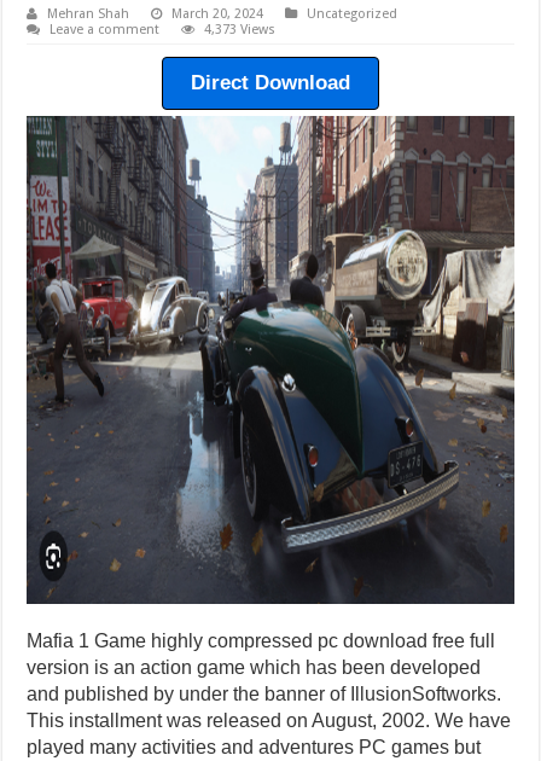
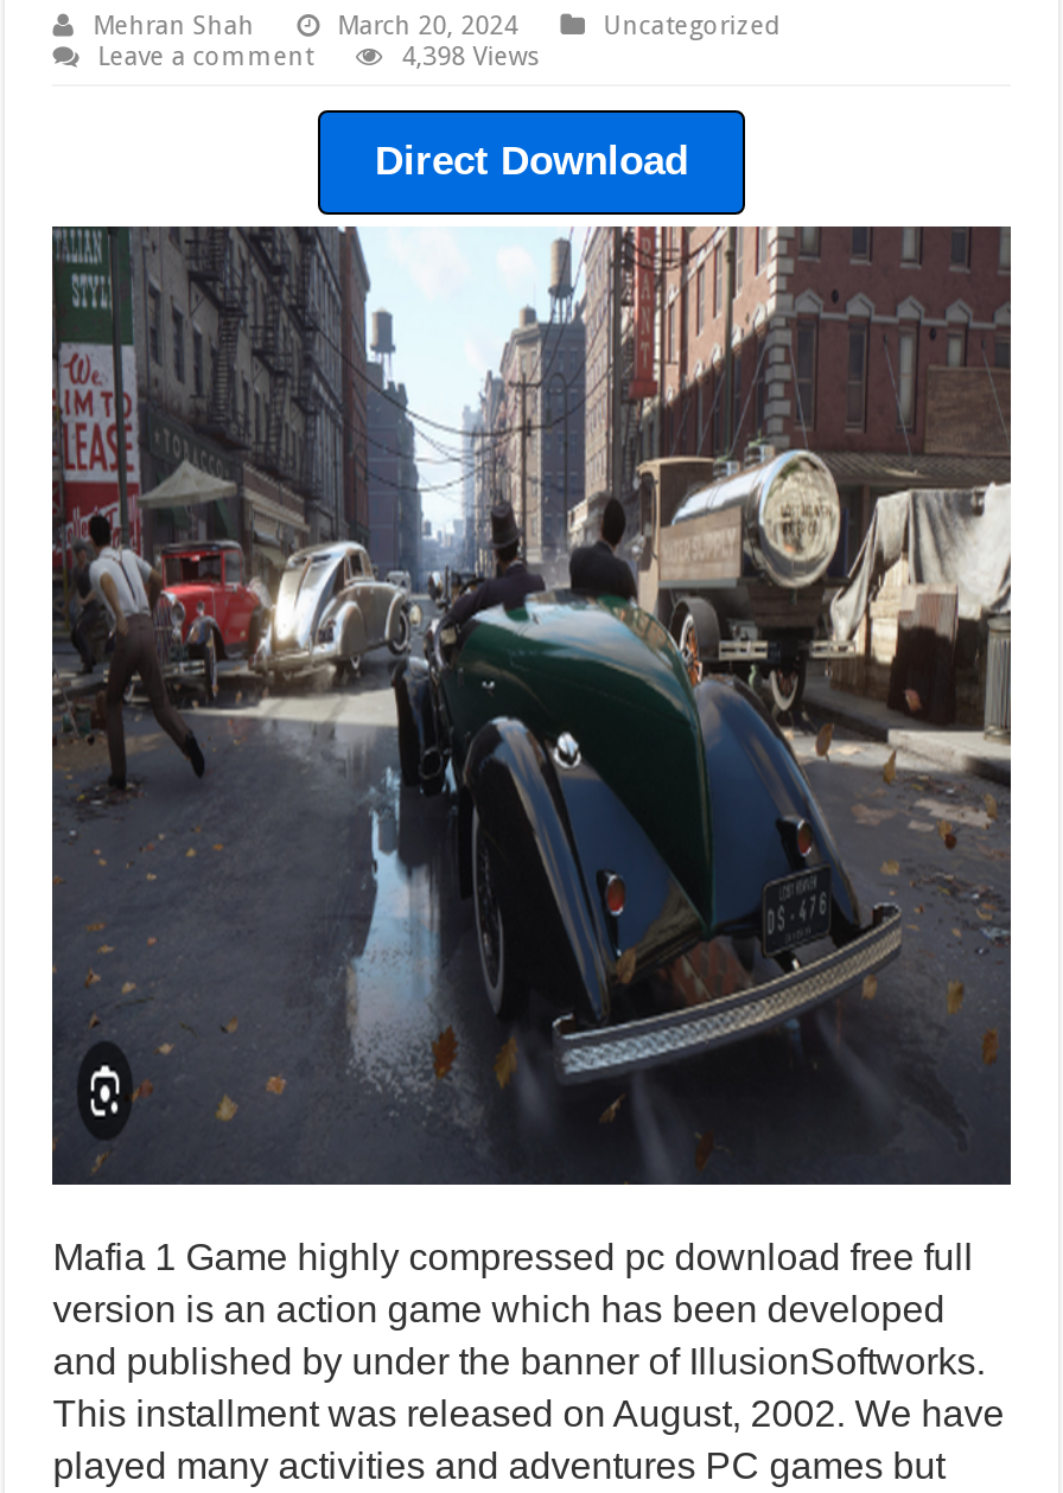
- 4,373 Views
+ 4,398 Views
